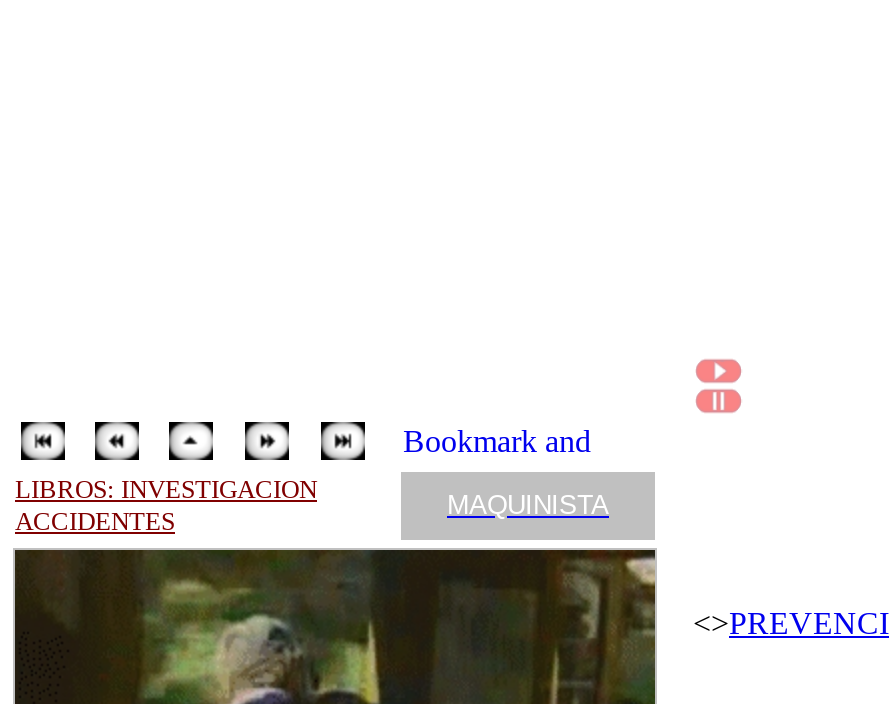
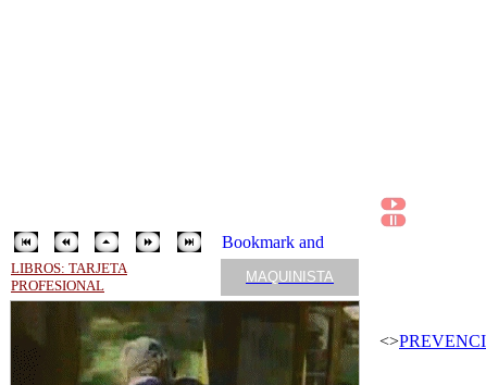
- LIBROS: INVESTIGACION
- ACCIDENTES
+ LIBROS: TARJETA
+ PROFESIONAL
